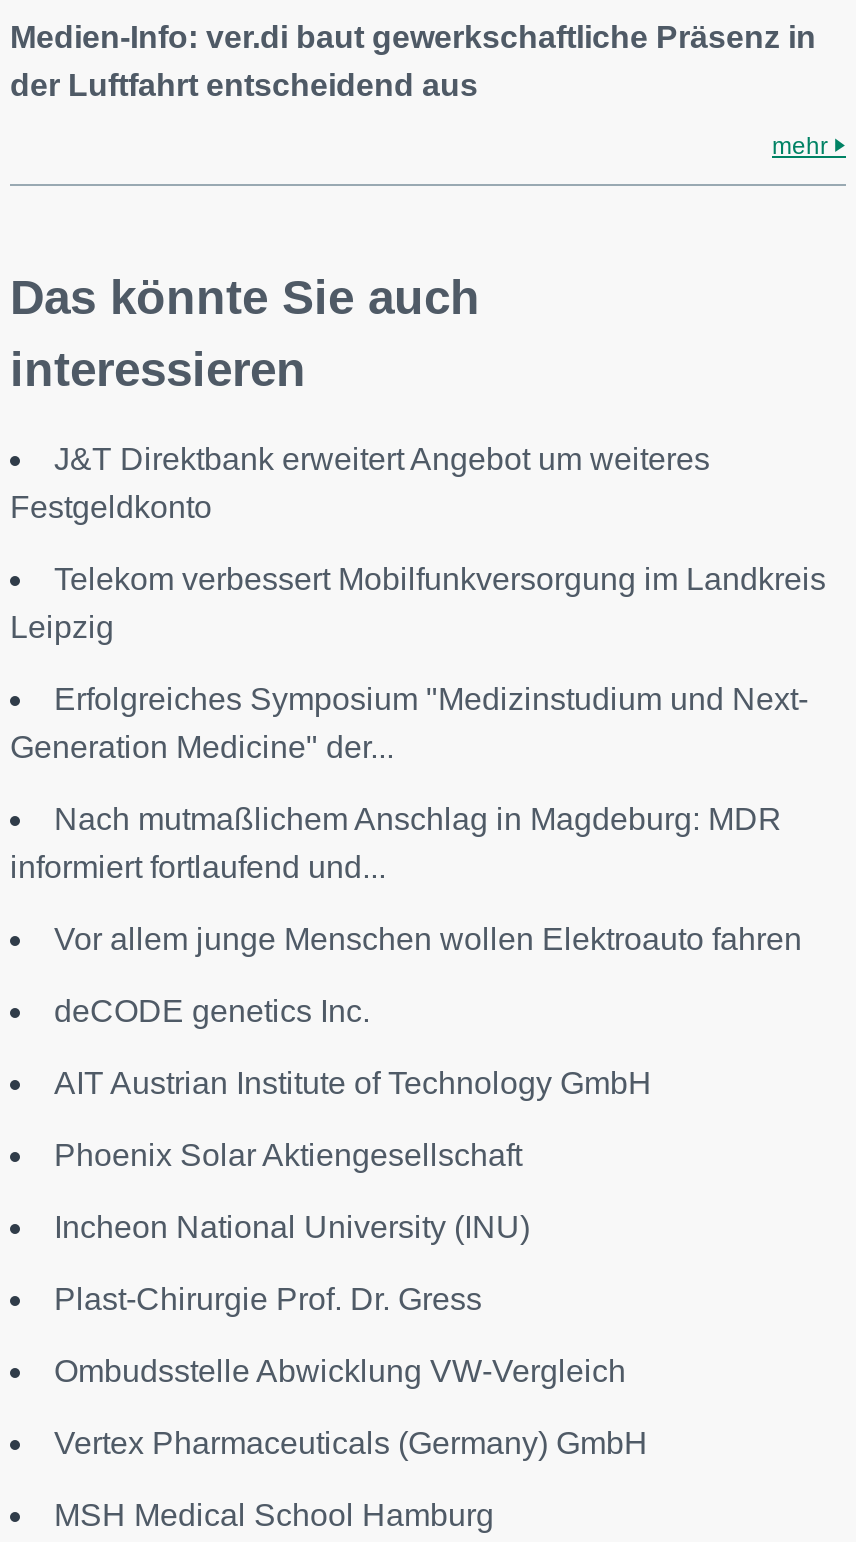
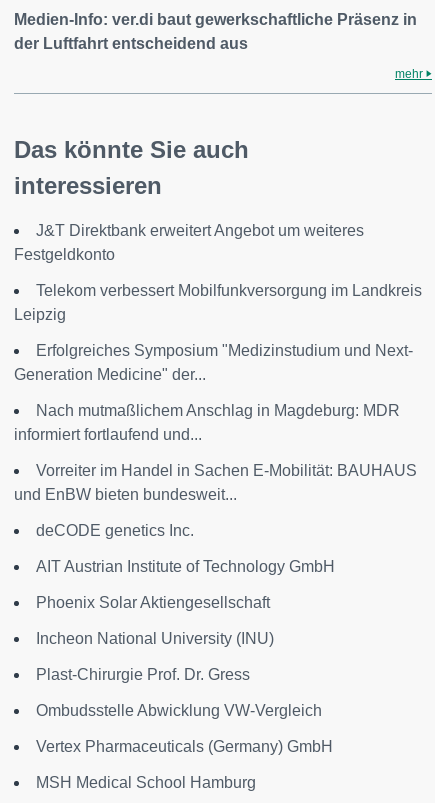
- Vor allem junge Menschen wollen Elektroauto fahren
+ Vorreiter im Handel in Sachen E-Mobilität: BAUHAUS
+ und EnBW bieten bundesweit...
